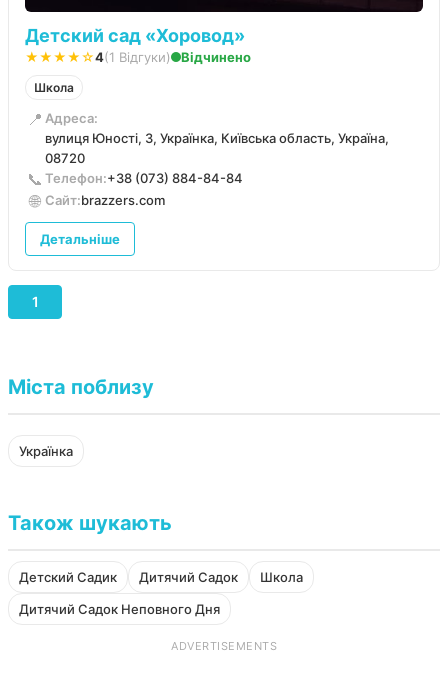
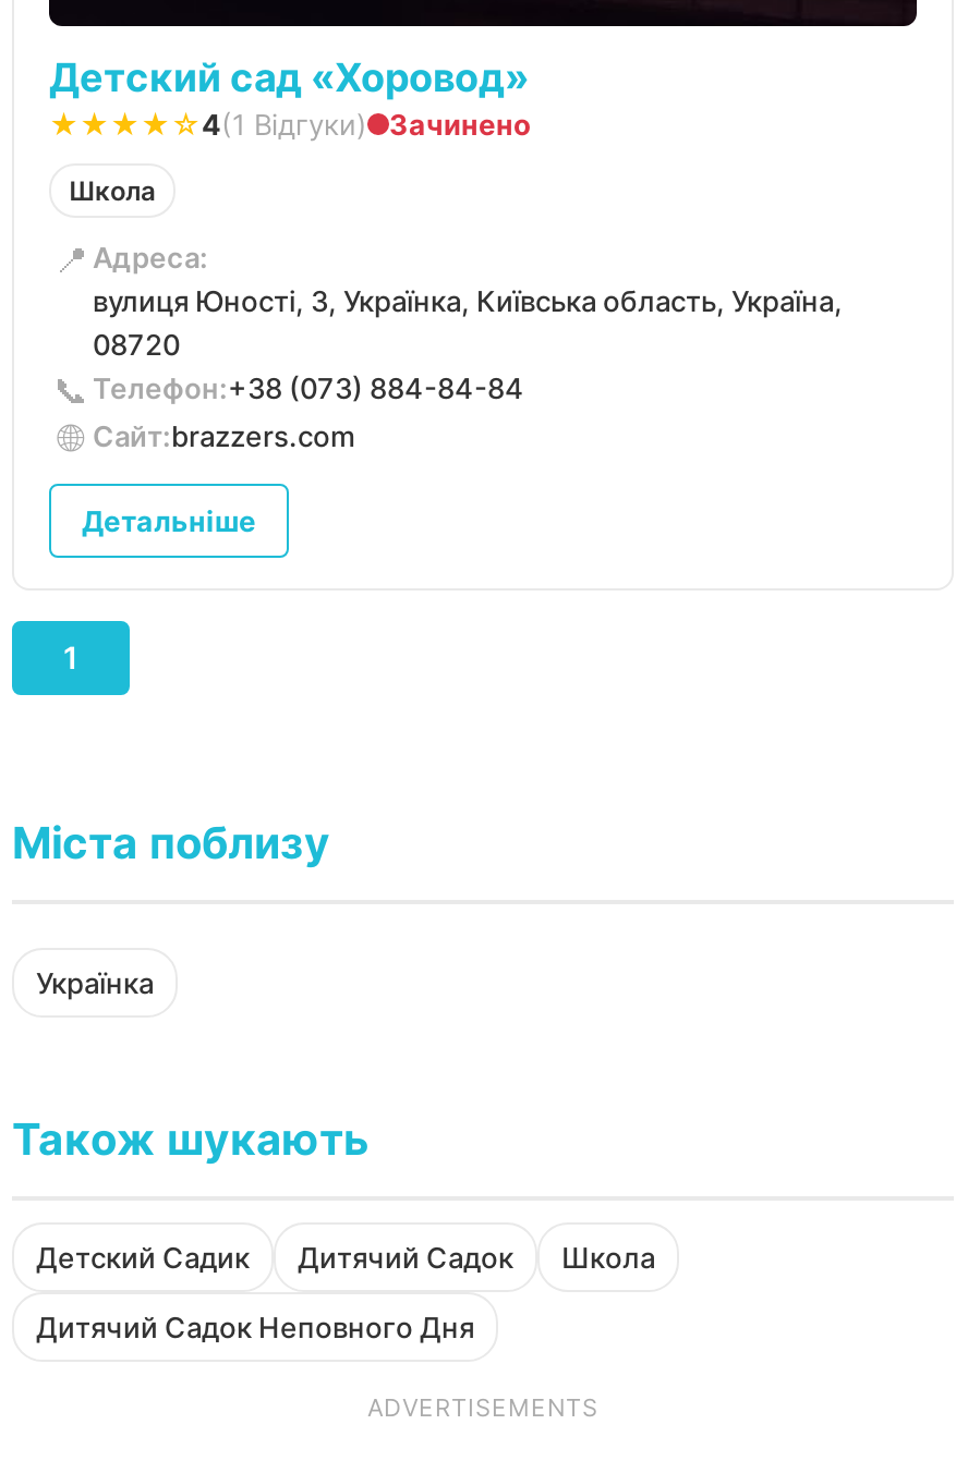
- Відчинено
+ Зачинено
